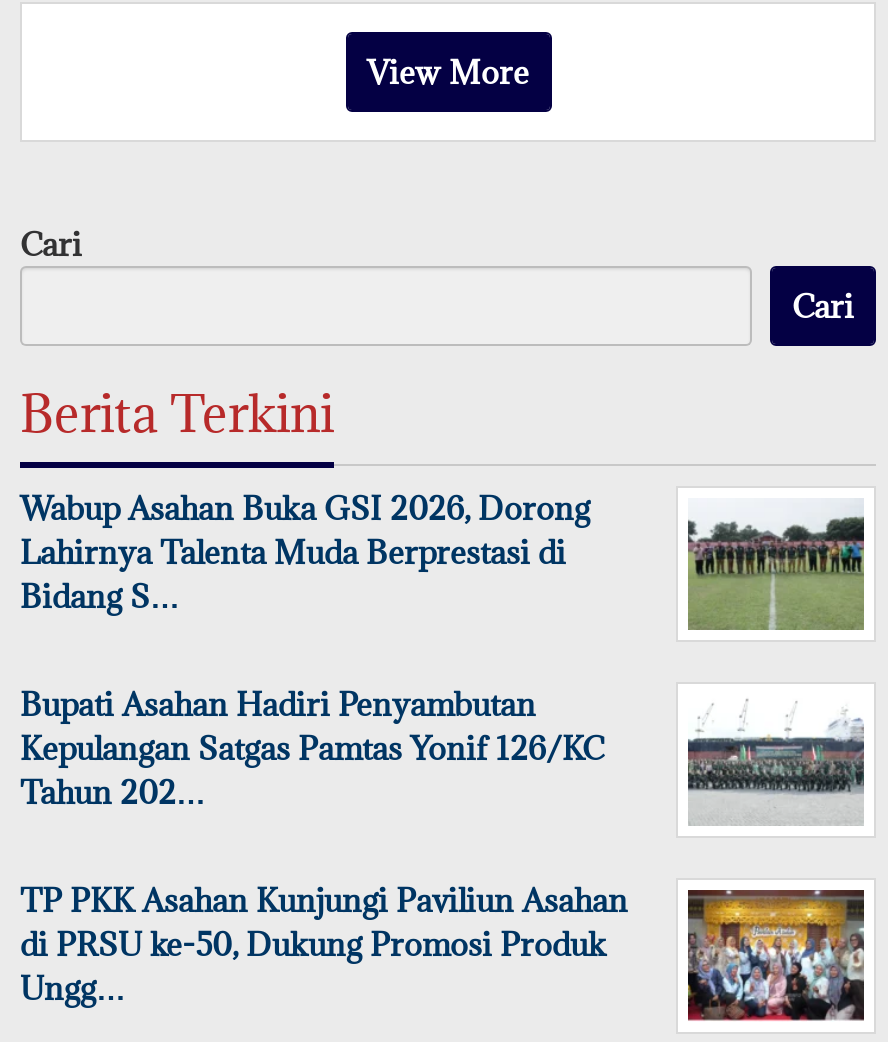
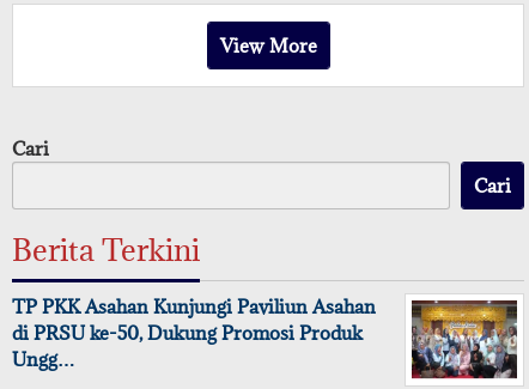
- Wabup Asahan Buka GSI 2026, Dorong
- Lahirnya Talenta Muda Berprestasi di
- Bidang S…
- Bupati Asahan Hadiri Penyambutan
- Kepulangan Satgas Pamtas Yonif 126/KC
- Tahun 202…

- [image]

- [image]
